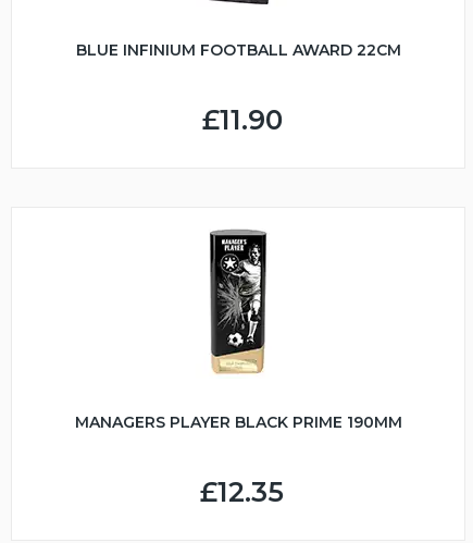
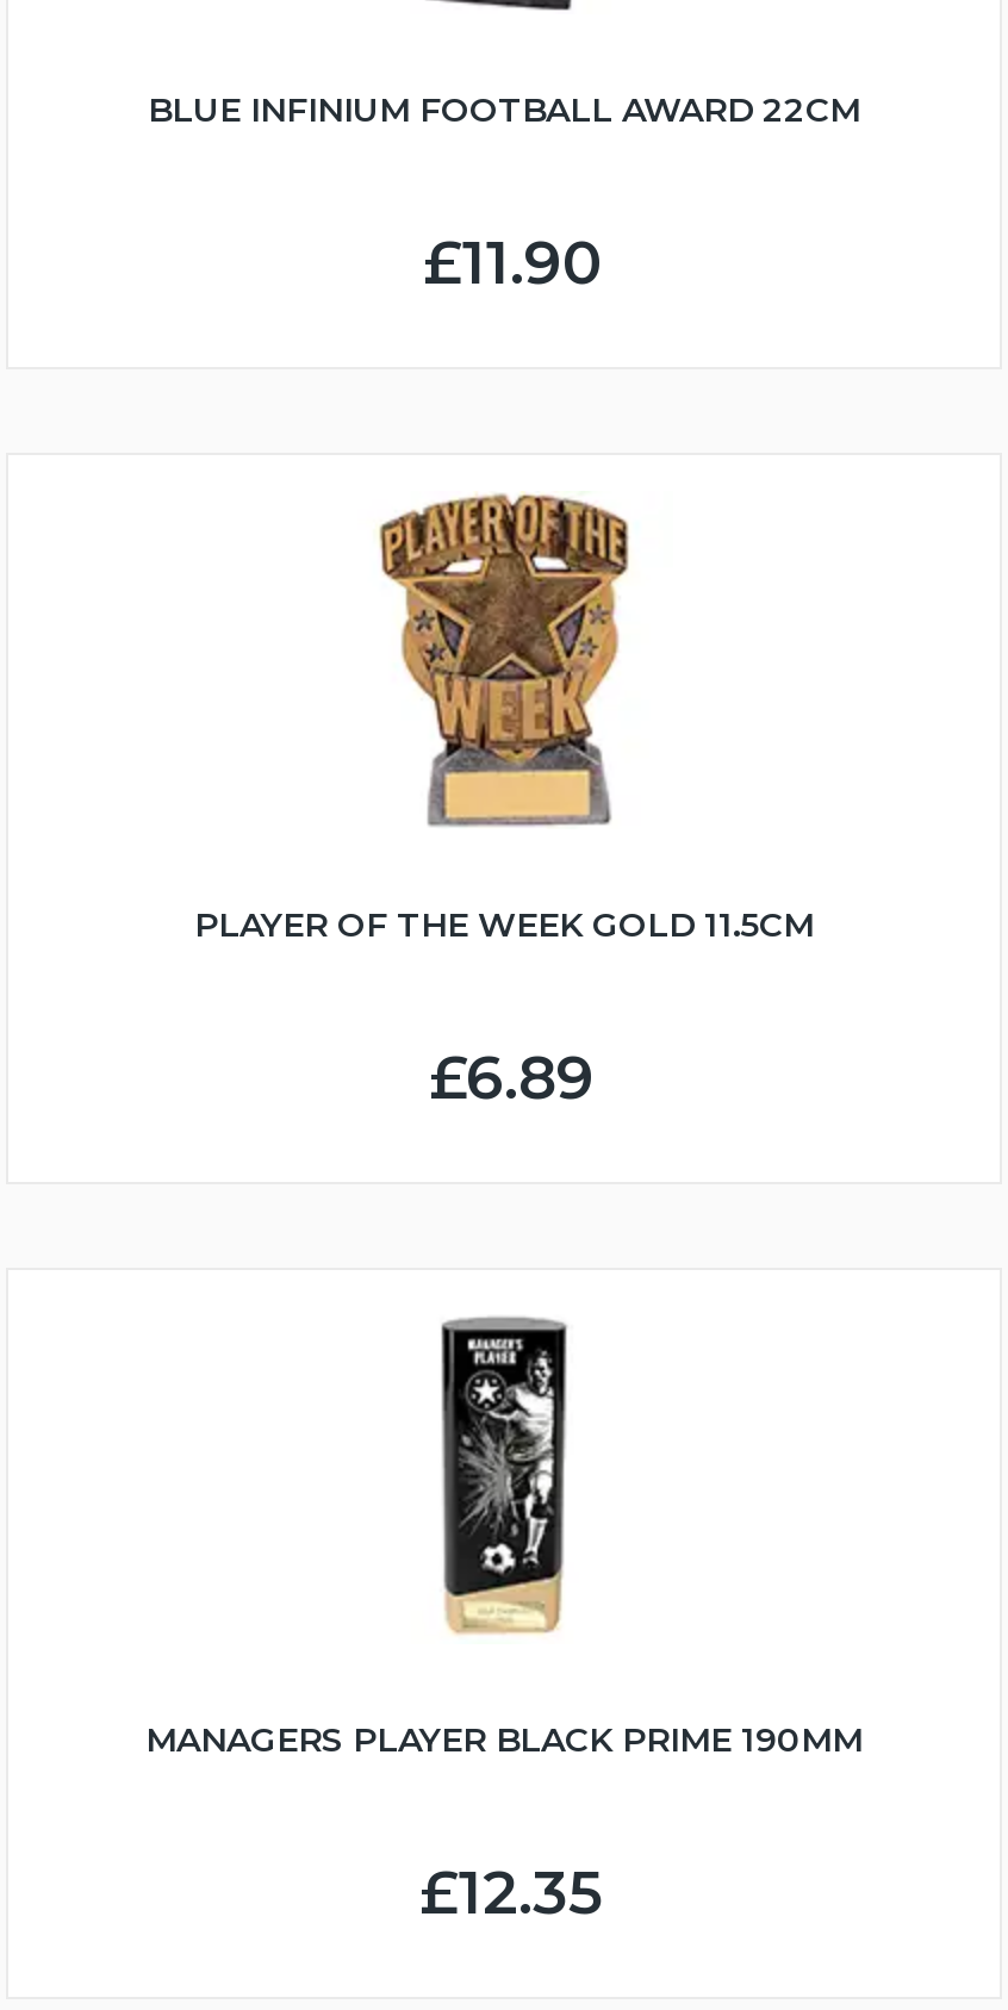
+ [image]
+ PLAYER OF THE WEEK GOLD 11.5CM
+ £6.89
